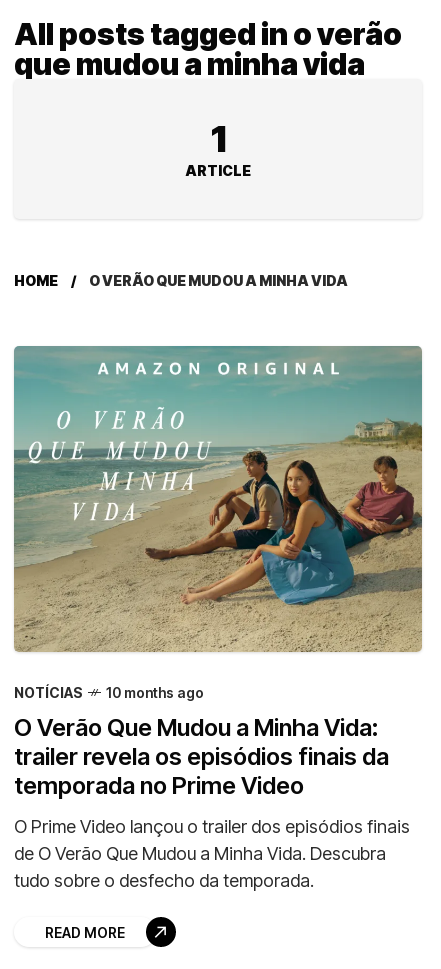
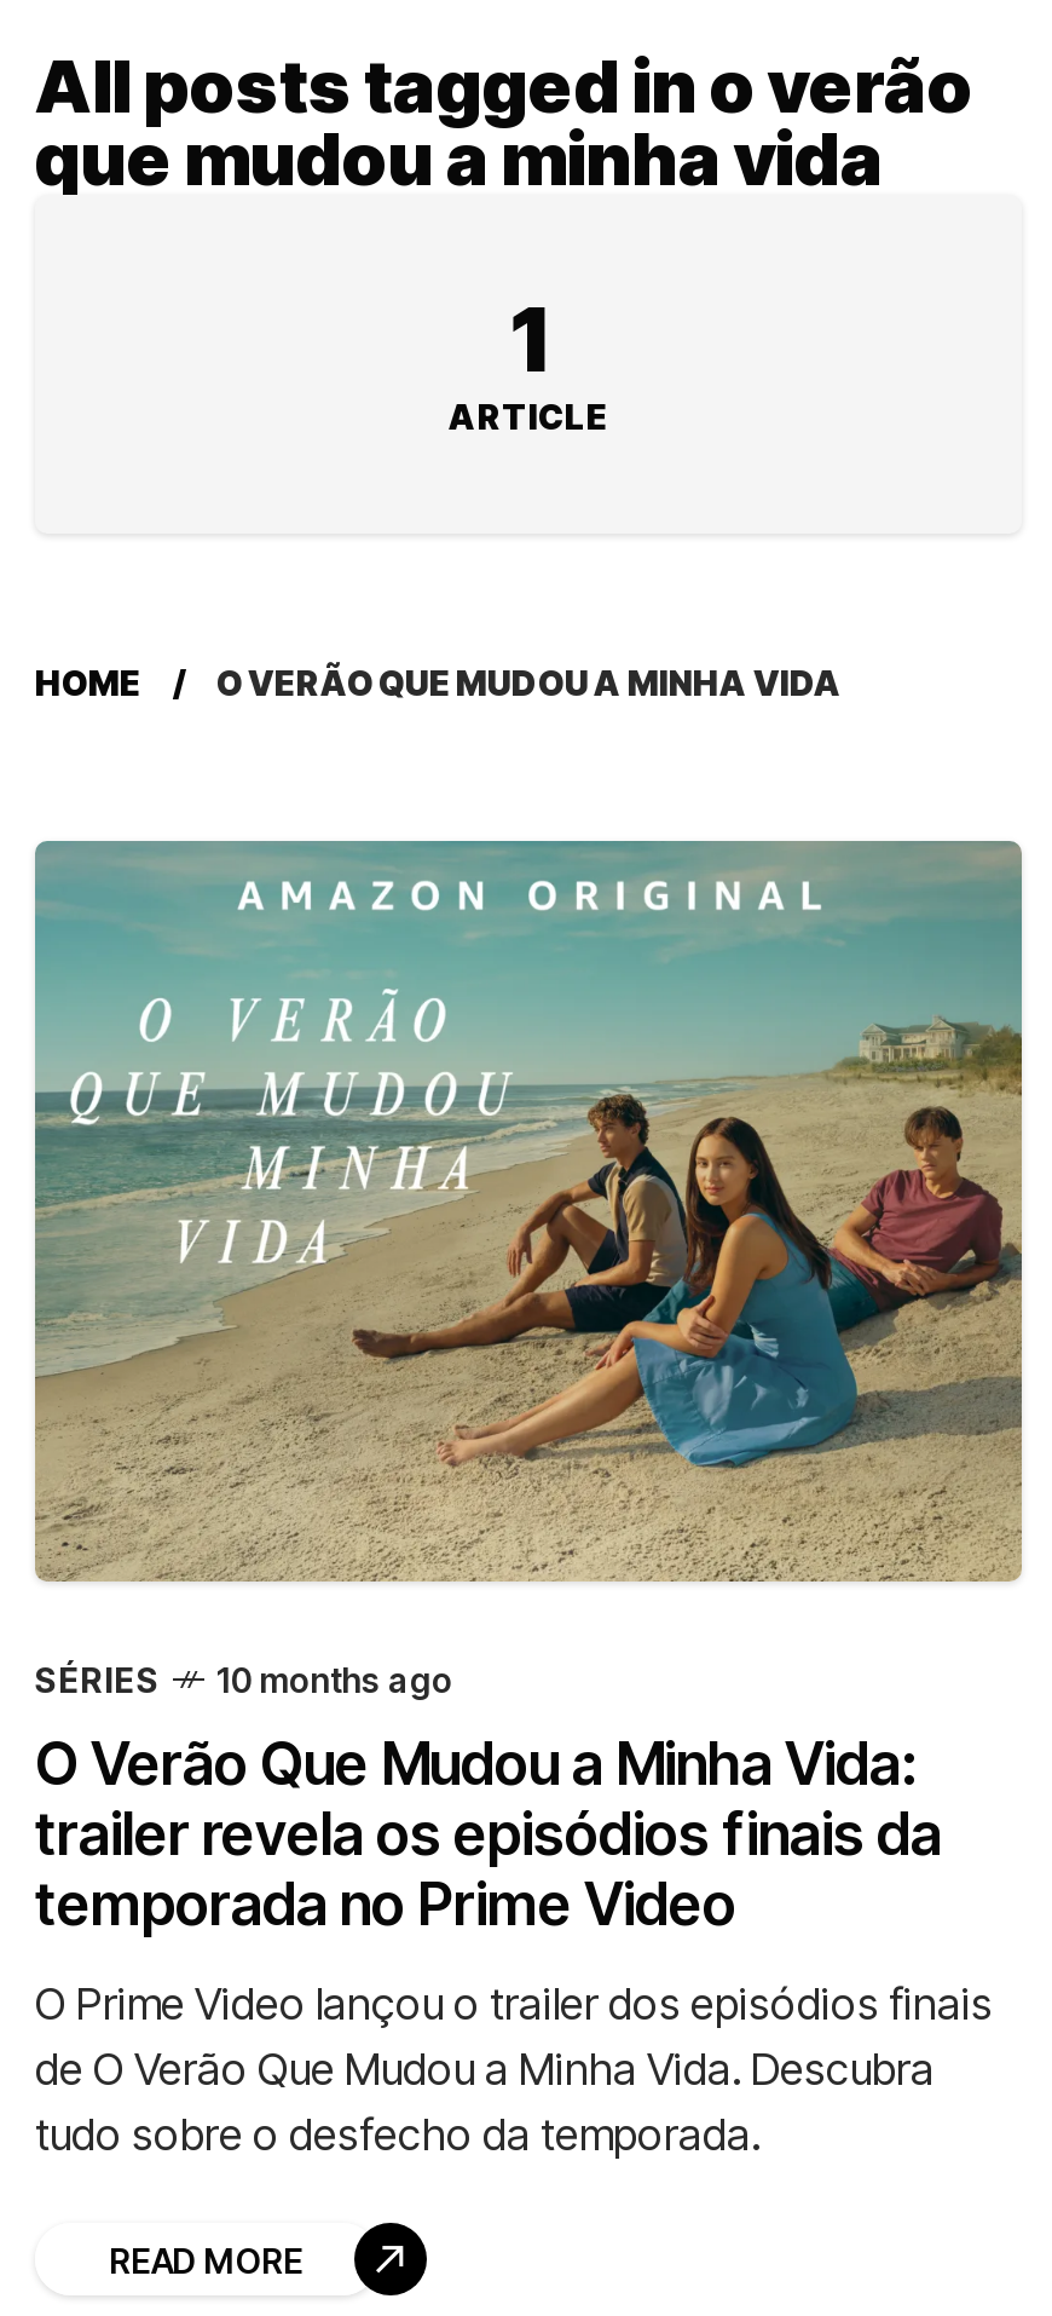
- NOTÍCIAS
+ SÉRIES
